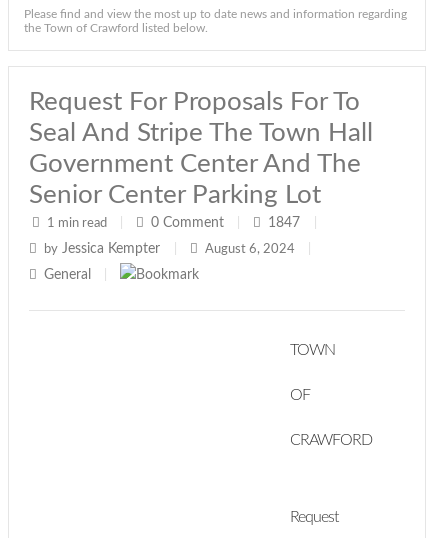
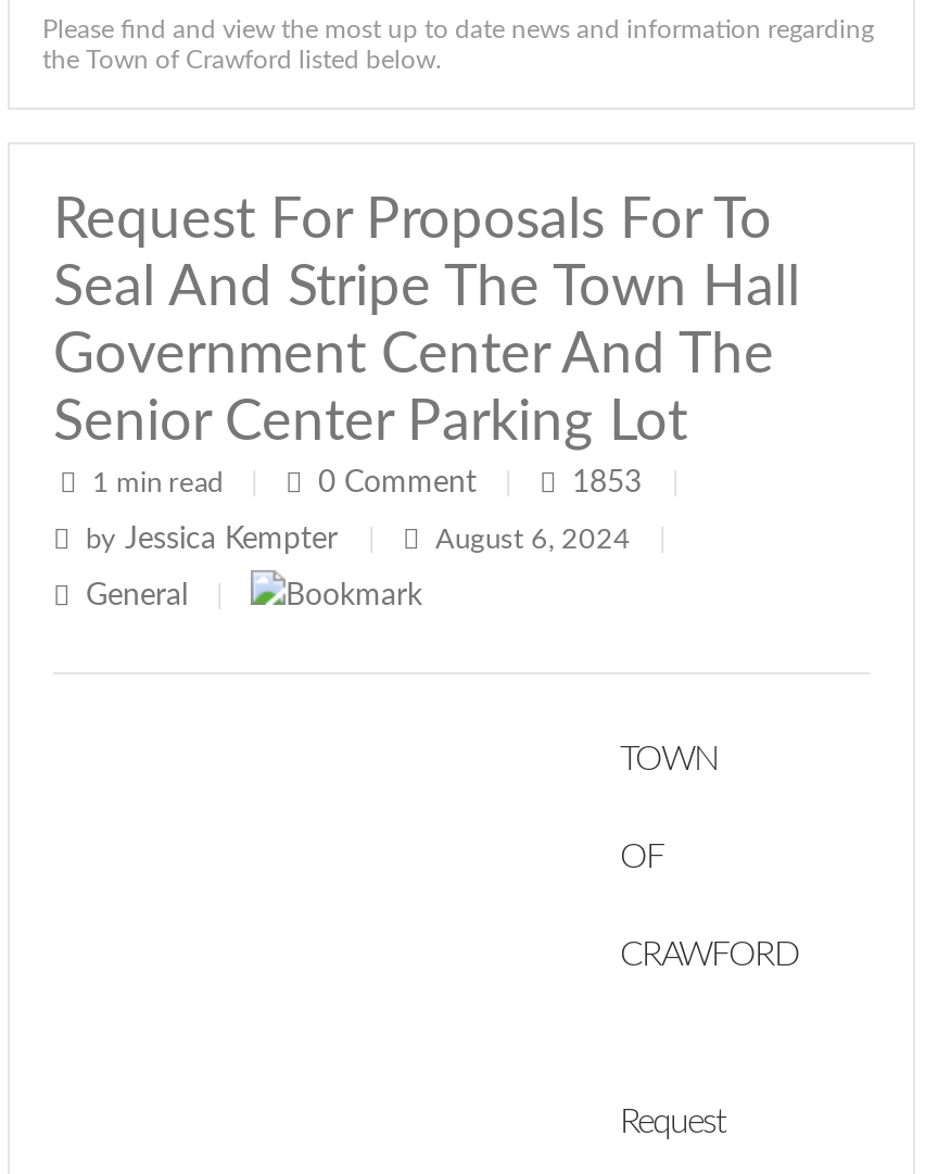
- 1847
+ 1853
